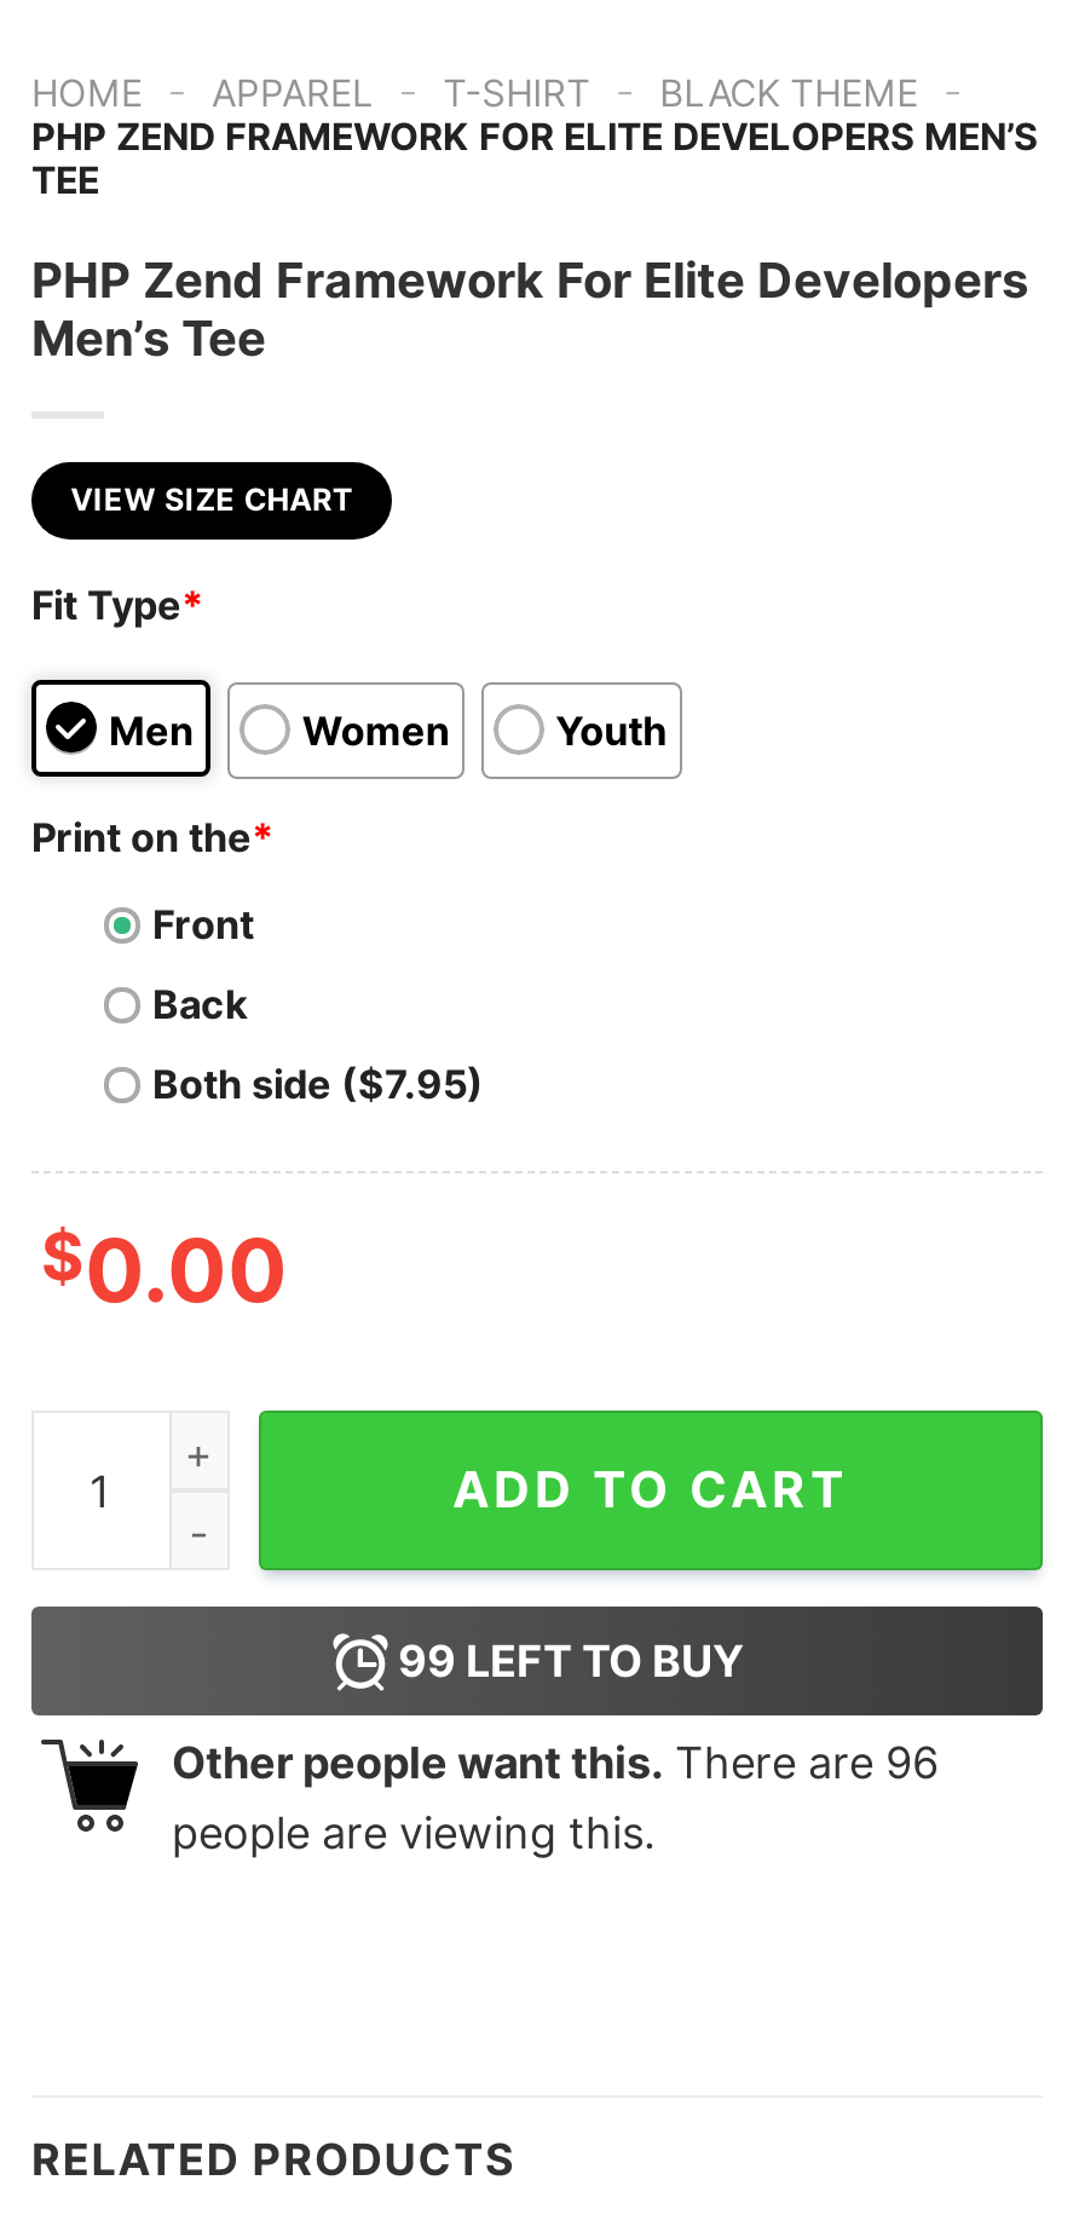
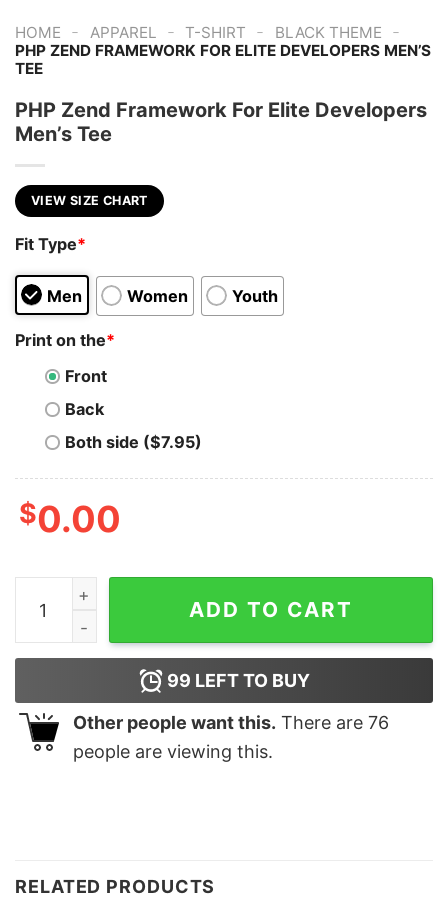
- Other people want this. There are 96
+ Other people want this. There are 76
